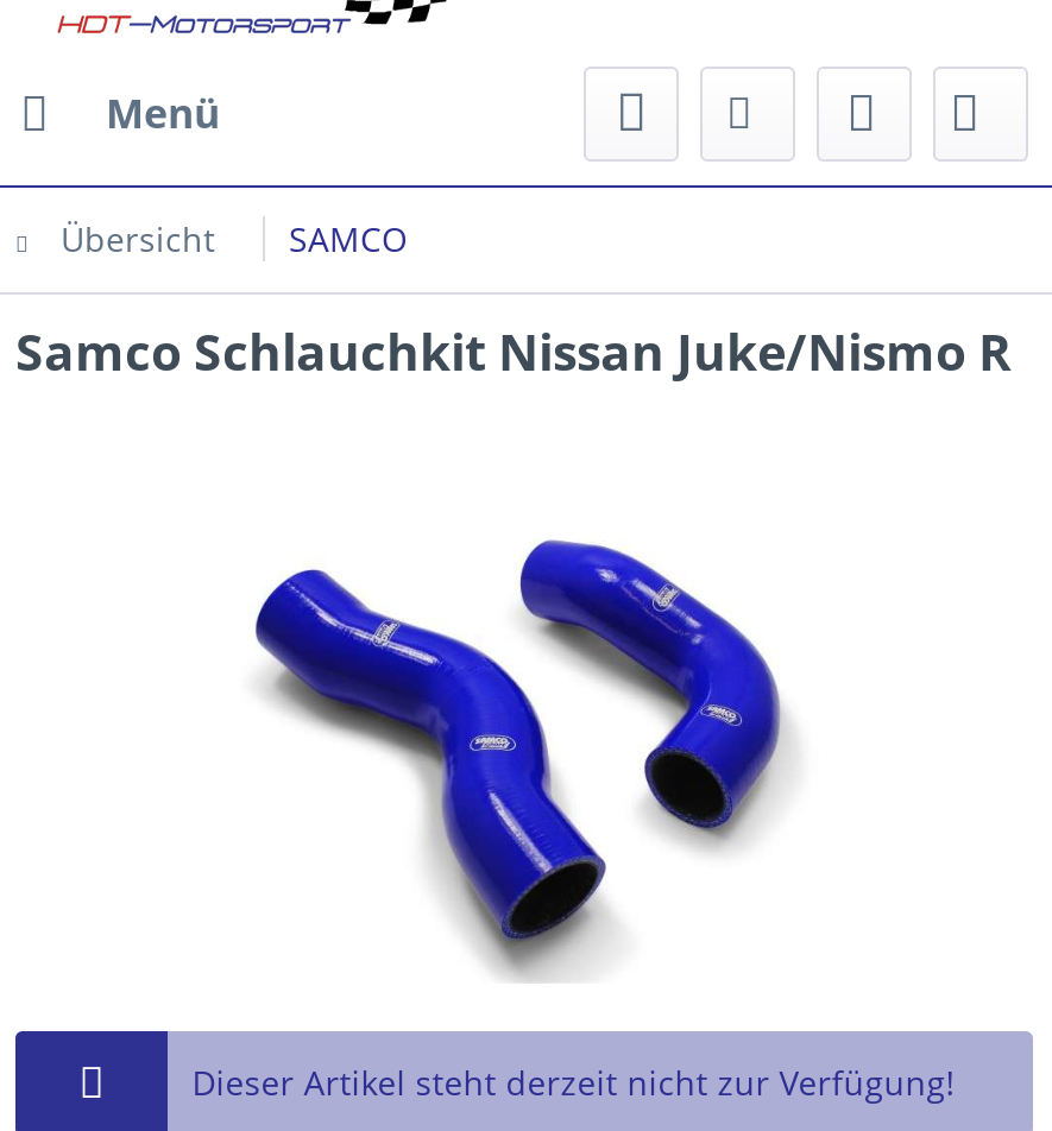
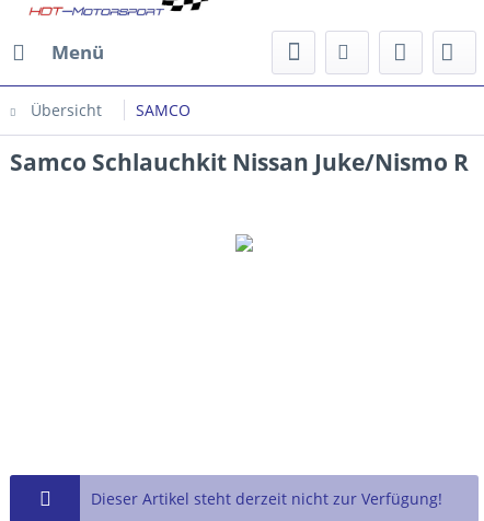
- [image]
